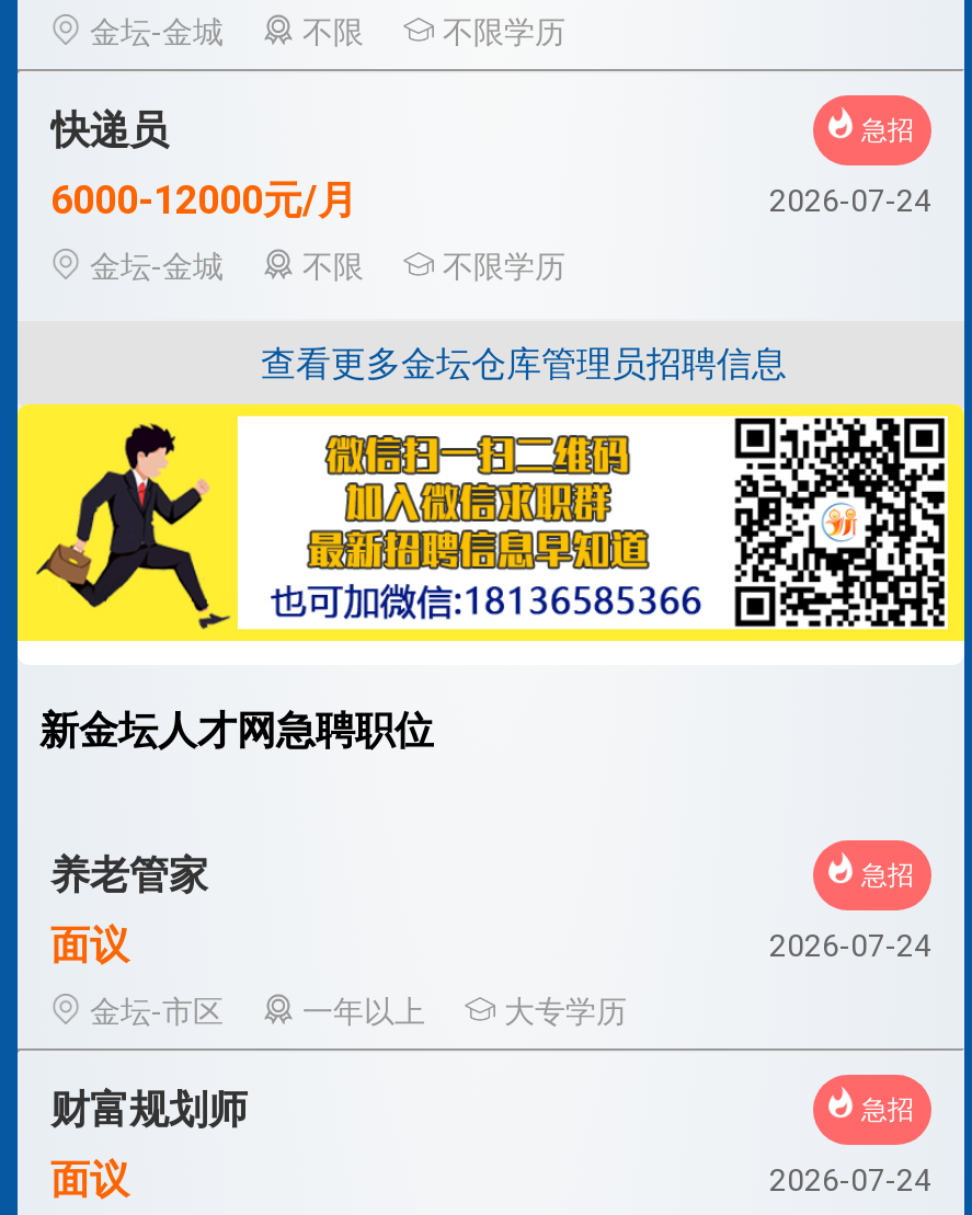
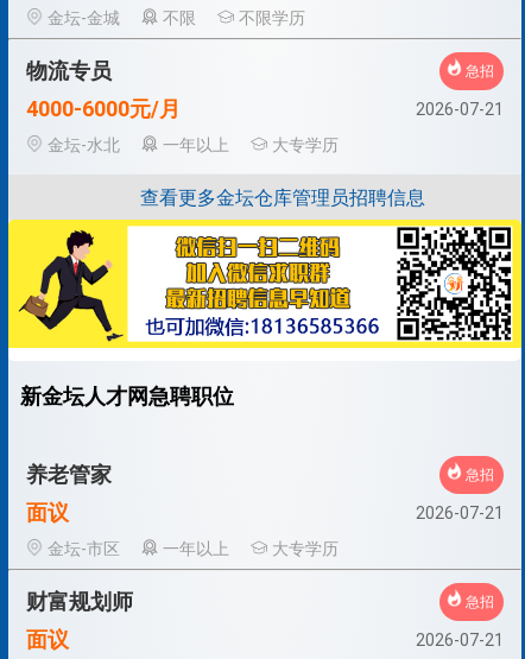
- 快递员
+ 物流专员

- 6000-12000元/月
- 2026-07-24
+ 4000-6000元/月
+ 2026-07-21

- 金坛-金城
- 不限
- 不限学历
+ 金坛-水北
+ 一年以上
+ 大专学历

- 2026-07-24
+ 2026-07-21

- 2026-07-24
+ 2026-07-21
